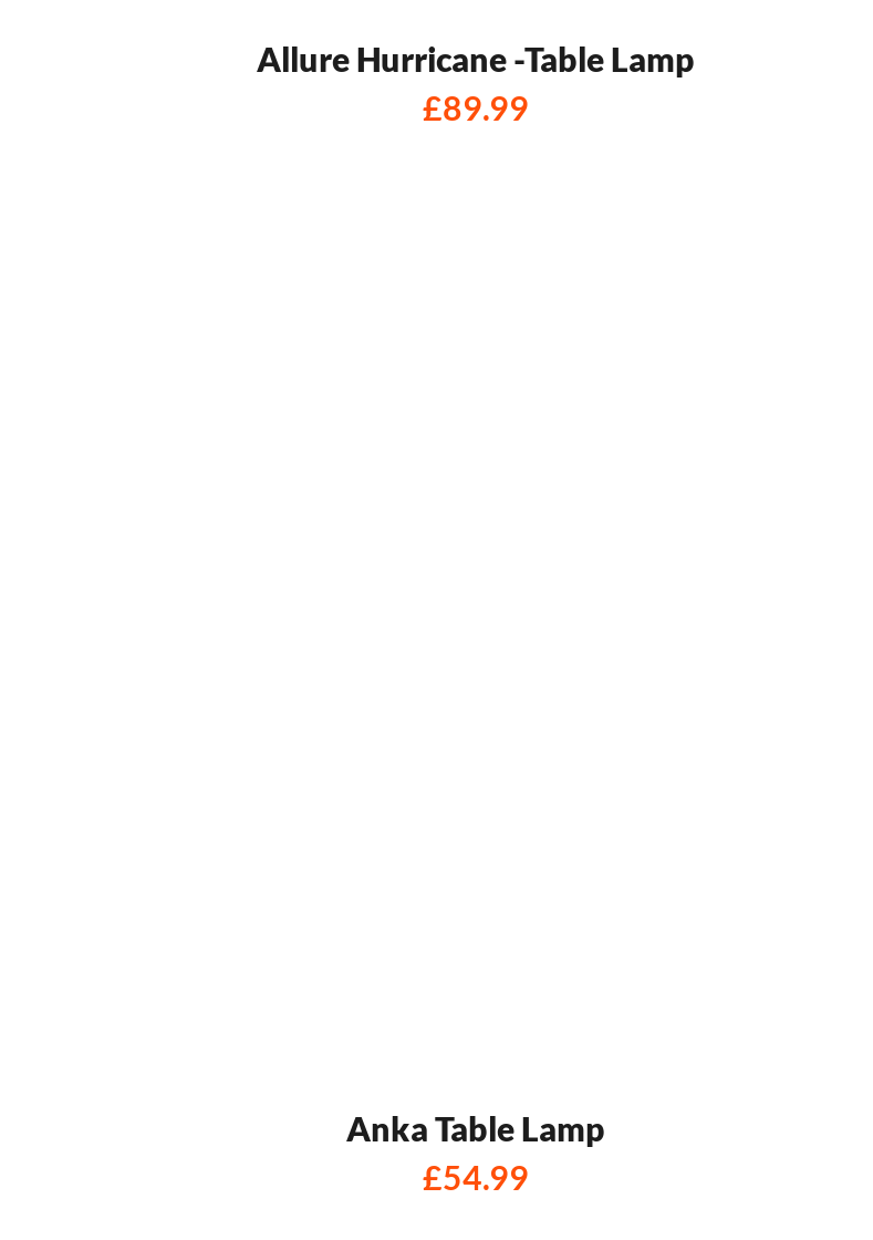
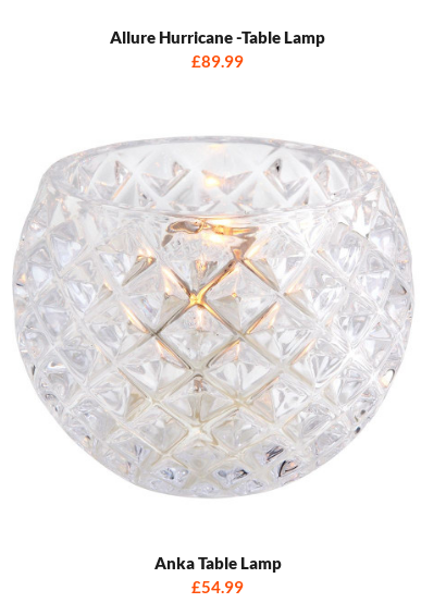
+ [image]
